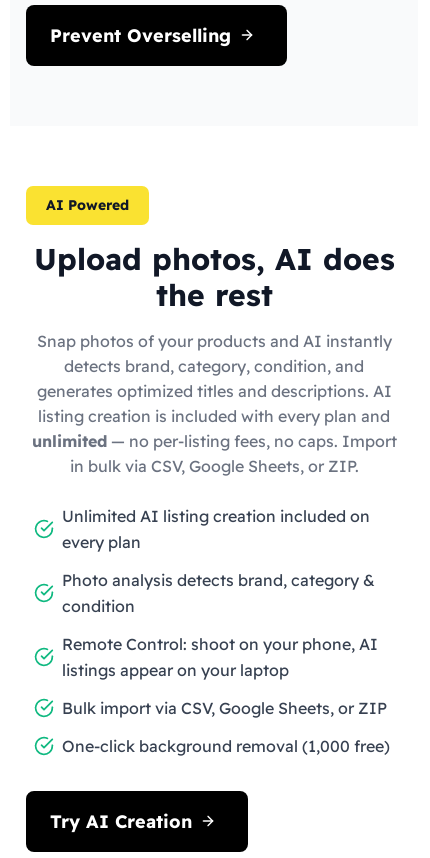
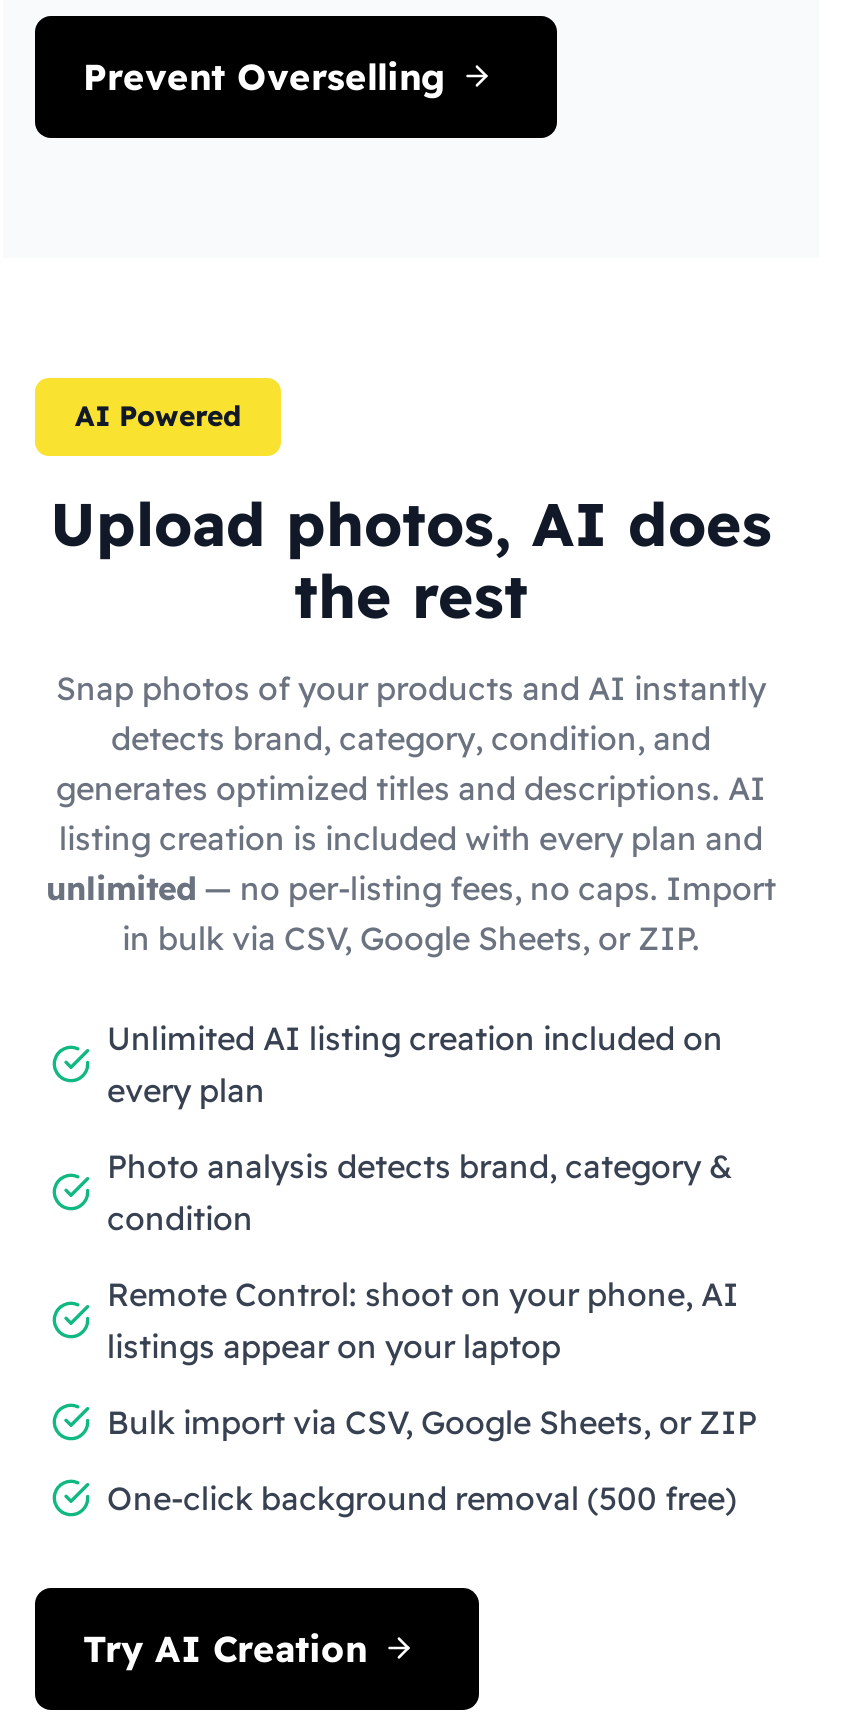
- One-click background removal (1,000 free)
+ One-click background removal (500 free)
